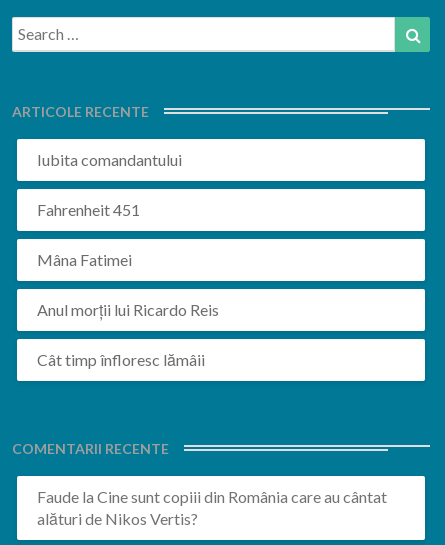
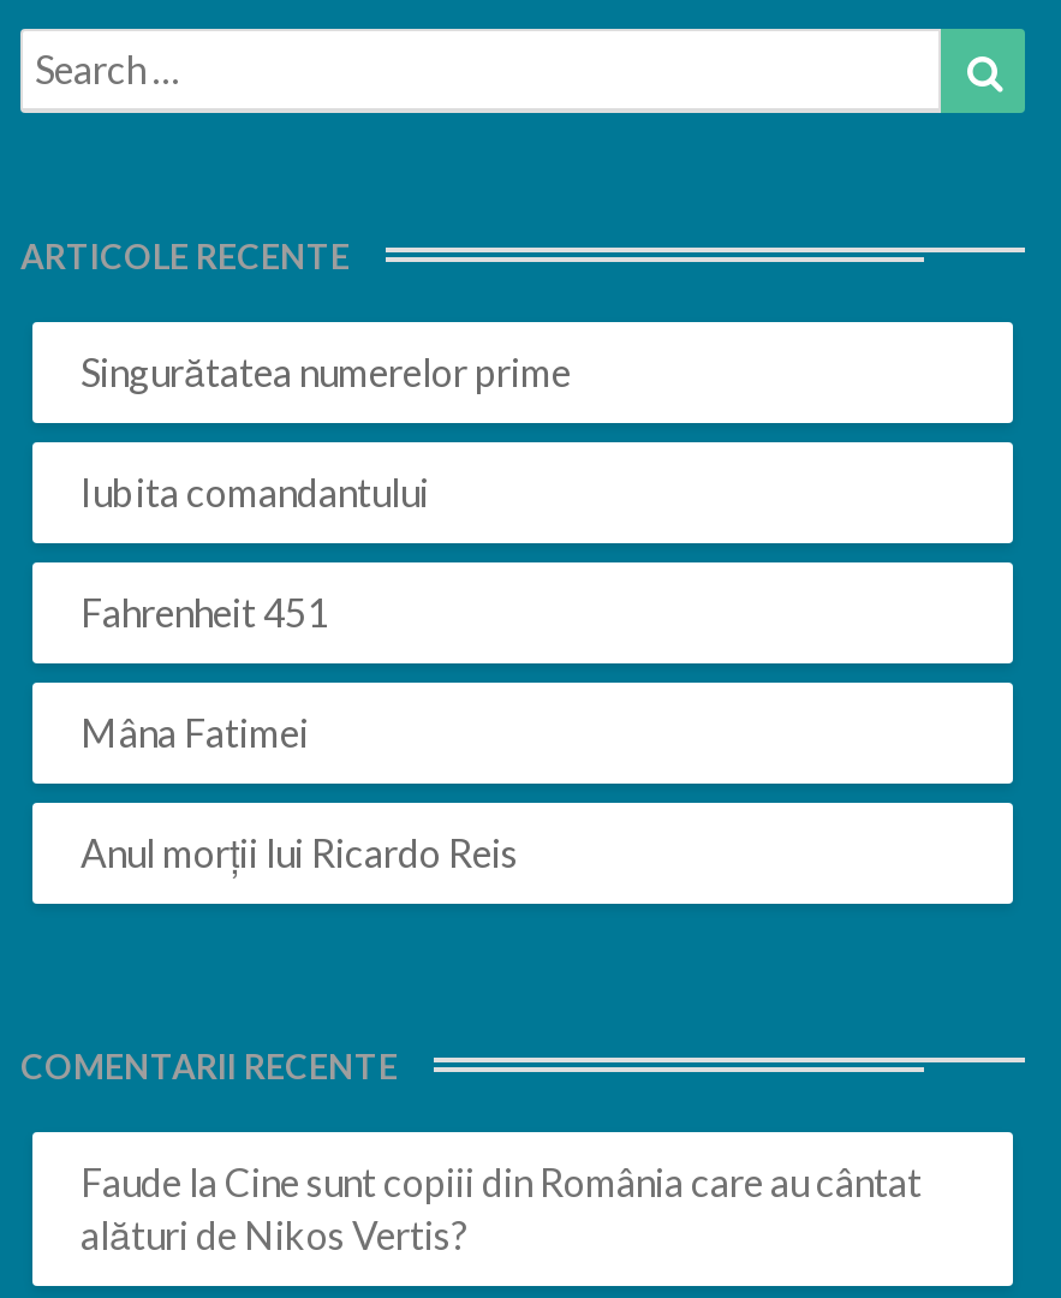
+ Singurătatea numerelor prime

moved down: Iubita comandantului | Fahrenheit 451 | Mâna Fatimei | Anul morții lui Ricardo Reis

- Cât timp înfloresc lămâii
